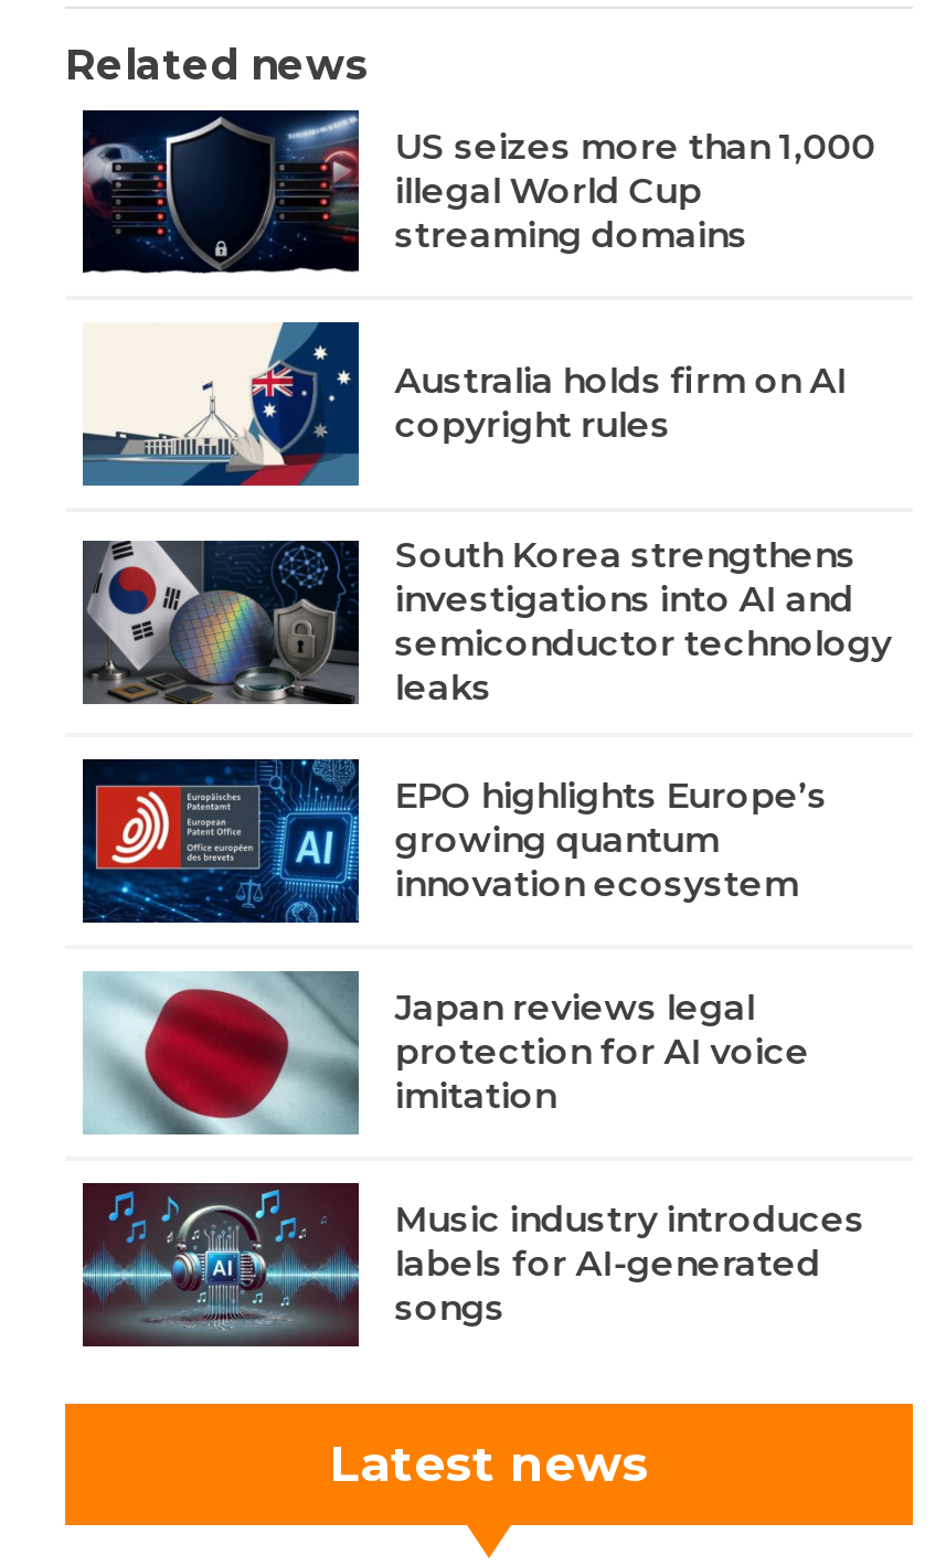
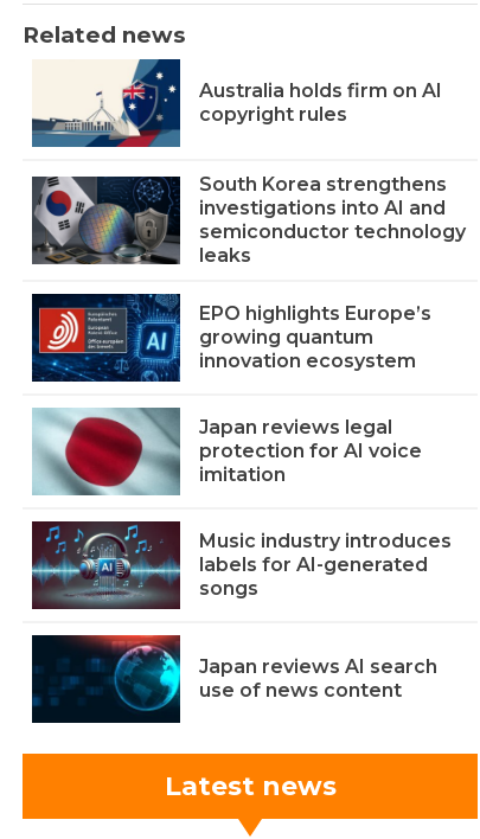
- [image]
- US seizes more than 1,000
- illegal World Cup
- streaming domains

moved up: [image] | Australia holds firm on AI | copyright rules | ... | labels for AI-generated | songs

+ [image]
+ Japan reviews AI search
+ use of news content
